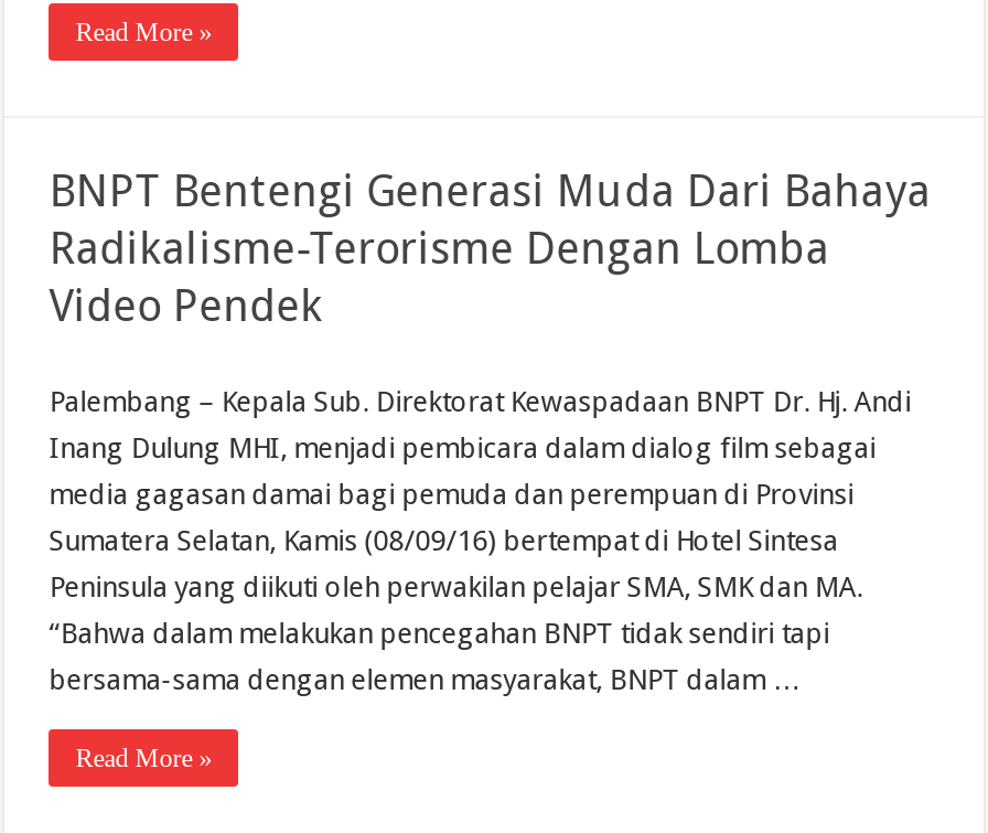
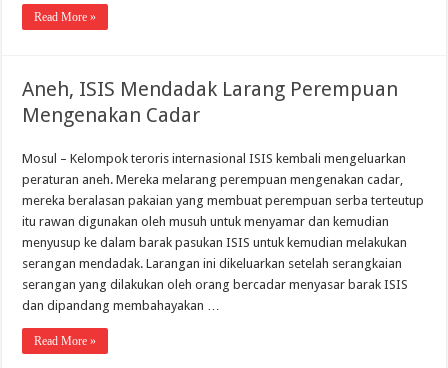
- BNPT Bentengi Generasi Muda Dari Bahaya
- Radikalisme-Terorisme Dengan Lomba
- Video Pendek
+ Aneh, ISIS Mendadak Larang Perempuan
+ Mengenakan Cadar

- Palembang – Kepala Sub. Direktorat Kewaspadaan BNPT Dr. Hj. Andi
- Inang Dulung MHI, menjadi pembicara dalam dialog film sebagai
- media gagasan damai bagi pemuda dan perempuan di Provinsi
- Sumatera Selatan, Kamis (08/09/16) bertempat di Hotel Sintesa
- Peninsula yang diikuti oleh perwakilan pelajar SMA, SMK dan MA.
- “Bahwa dalam melakukan pencegahan BNPT tidak sendiri tapi
- bersama-sama dengan elemen masyarakat, BNPT dalam …
+ Mosul – Kelompok teroris internasional ISIS kembali mengeluarkan
+ peraturan aneh. Mereka melarang perempuan mengenakan cadar,
+ mereka beralasan pakaian yang membuat perempuan serba terteutup
+ itu rawan digunakan oleh musuh untuk menyamar dan kemudian
+ menyusup ke dalam barak pasukan ISIS untuk kemudian melakukan
+ serangan mendadak. Larangan ini dikeluarkan setelah serangkaian
+ serangan yang dilakukan oleh orang bercadar menyasar barak ISIS
+ dan dipandang membahayakan …
